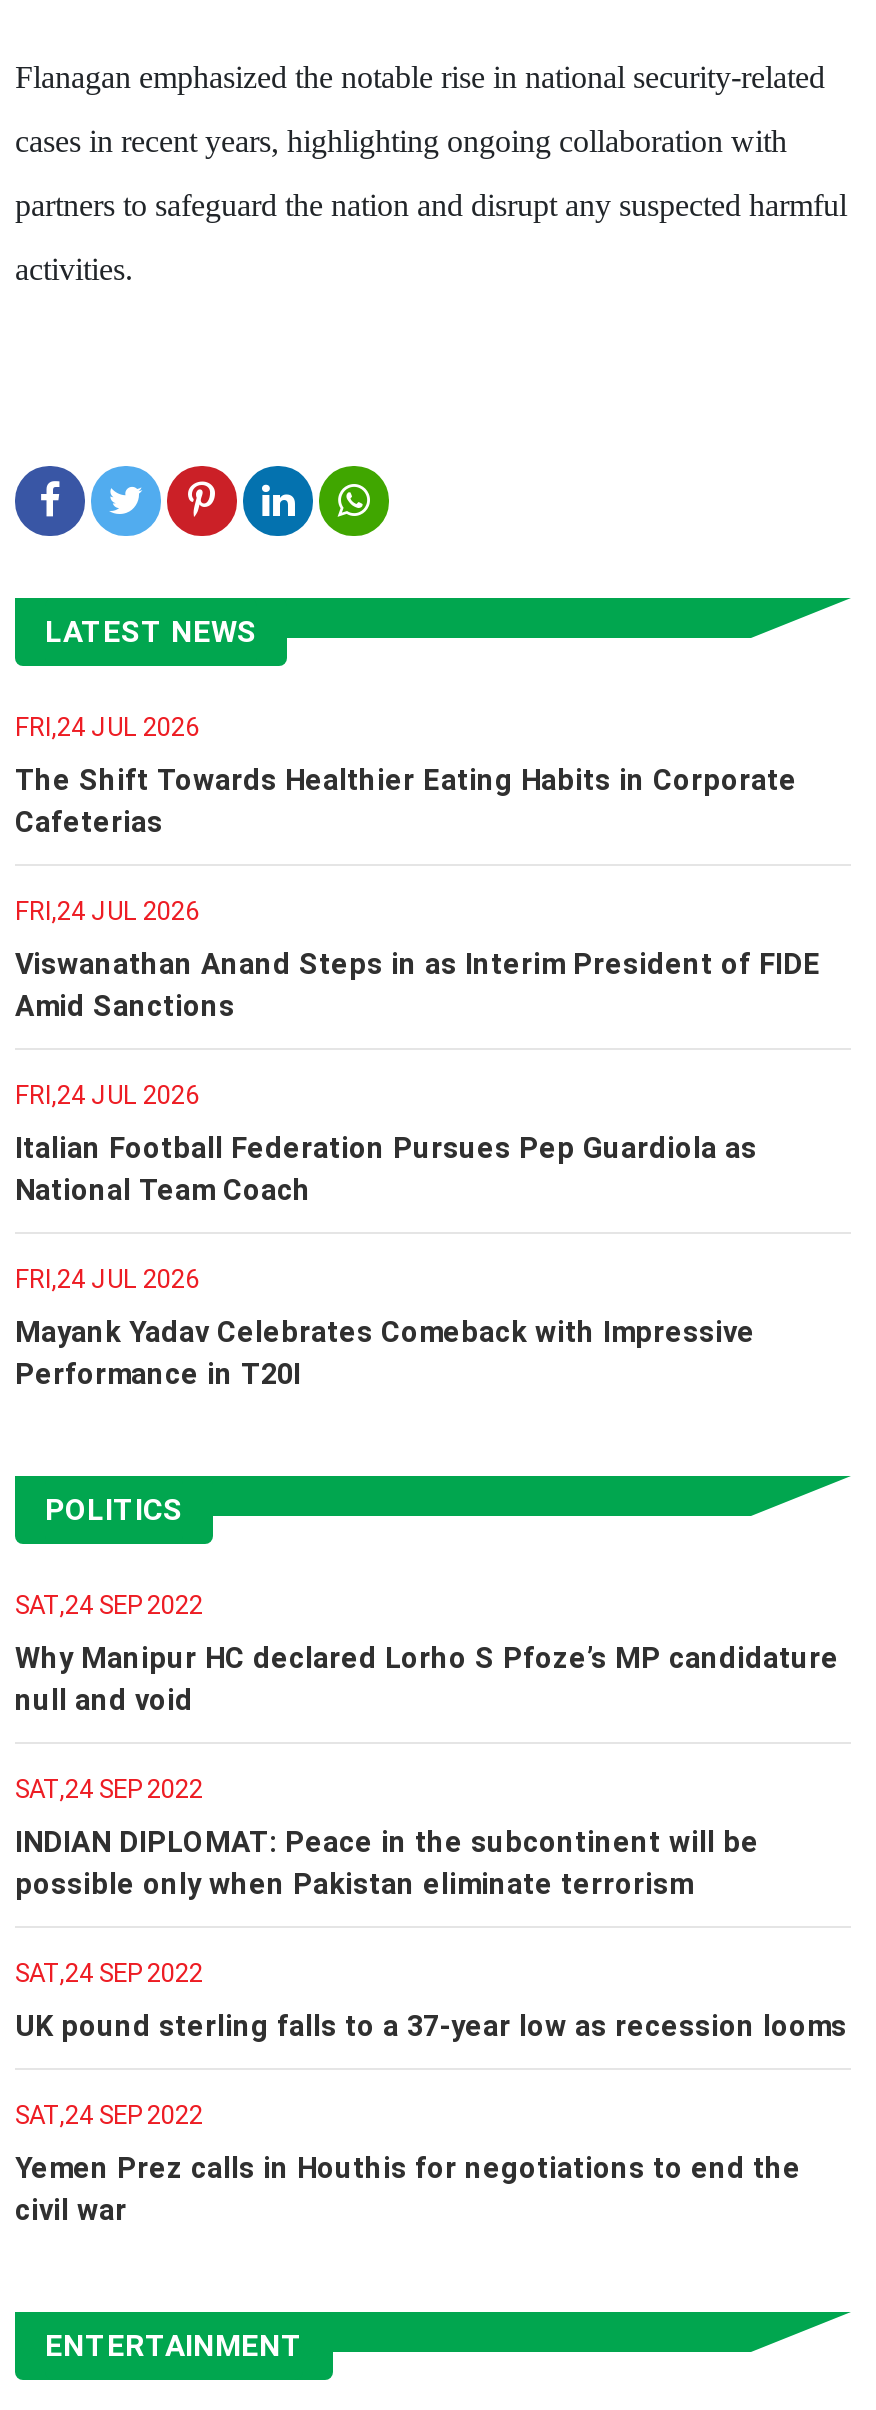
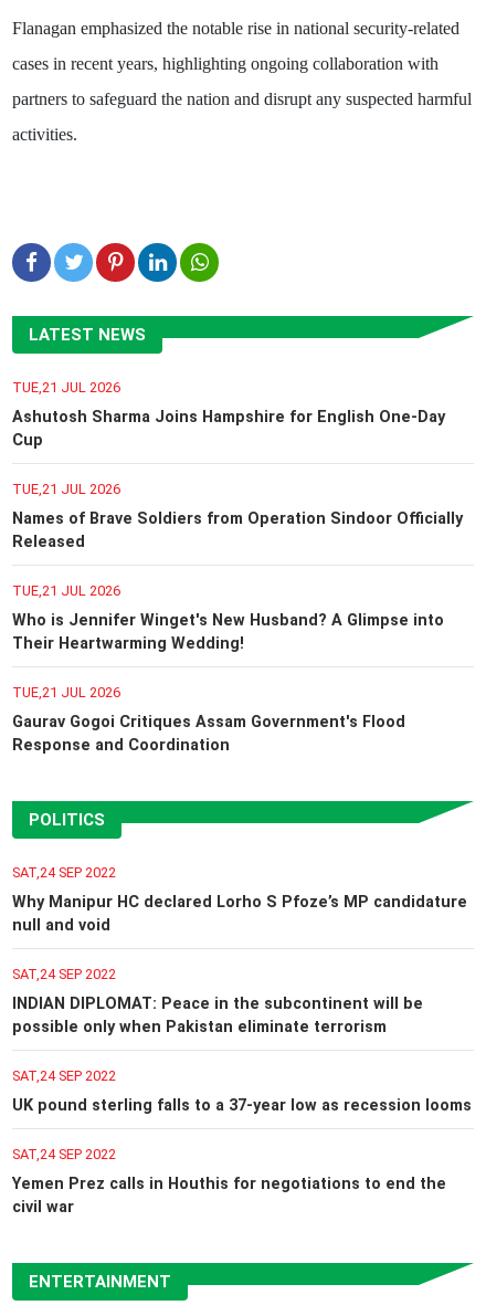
- FRI,24 JUL 2026
+ TUE,21 JUL 2026

- The Shift Towards Healthier Eating Habits in Corporate
- Cafeterias
+ Ashutosh Sharma Joins Hampshire for English One-Day
+ Cup

- FRI,24 JUL 2026
+ TUE,21 JUL 2026

- Viswanathan Anand Steps in as Interim President of FIDE
- Amid Sanctions
+ Names of Brave Soldiers from Operation Sindoor Officially
+ Released

- FRI,24 JUL 2026
+ TUE,21 JUL 2026

- Italian Football Federation Pursues Pep Guardiola as
- National Team Coach
+ Who is Jennifer Winget's New Husband? A Glimpse into
+ Their Heartwarming Wedding!

- FRI,24 JUL 2026
+ TUE,21 JUL 2026

- Mayank Yadav Celebrates Comeback with Impressive
- Performance in T20I
+ Gaurav Gogoi Critiques Assam Government's Flood
+ Response and Coordination
